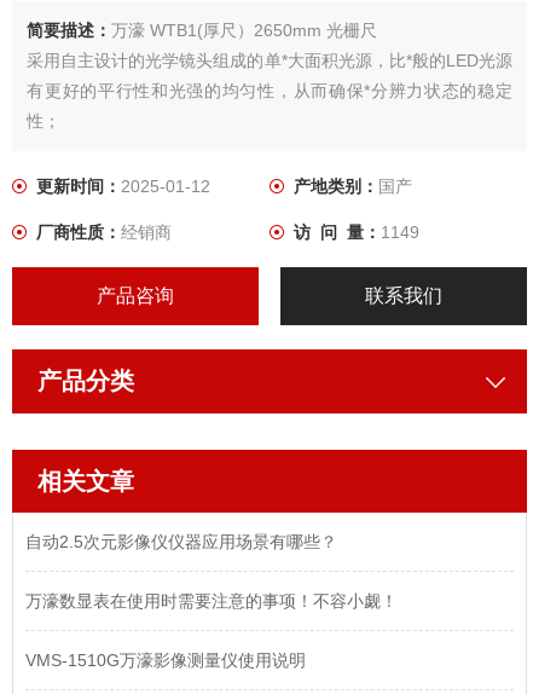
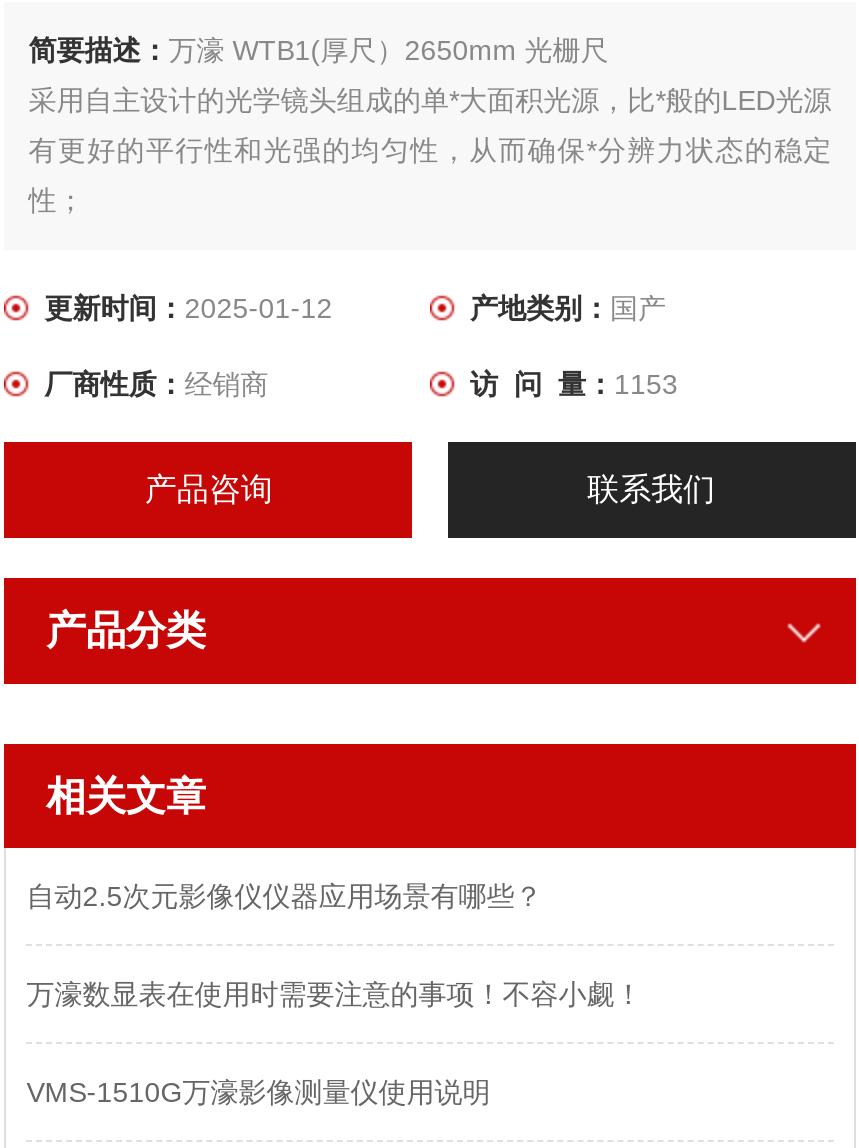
- 访 问 量：1149
+ 访 问 量：1153
